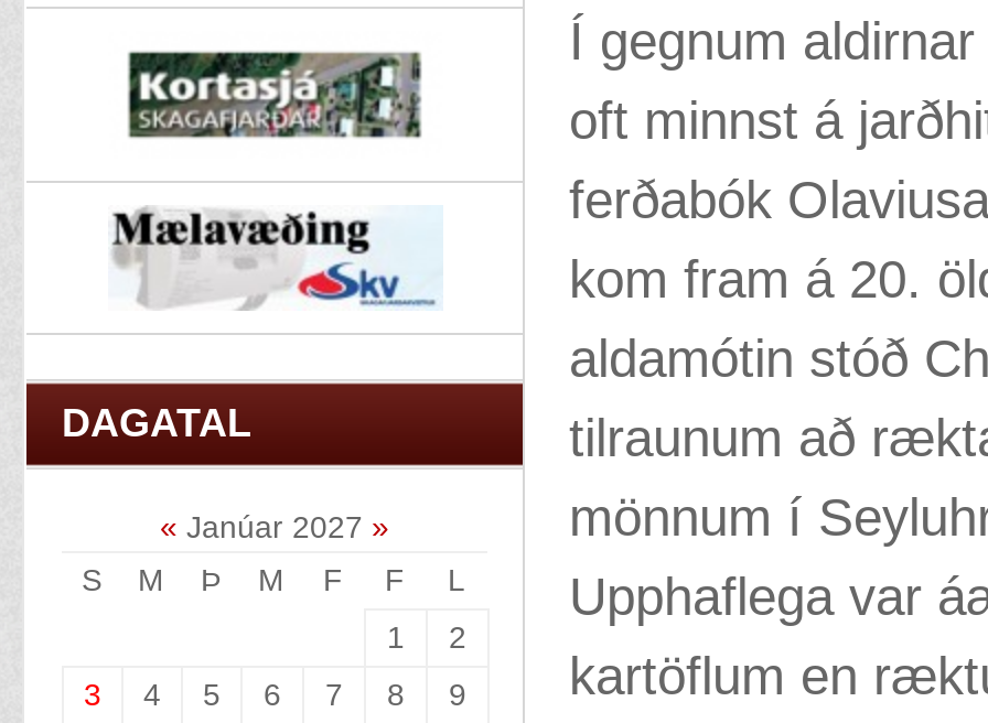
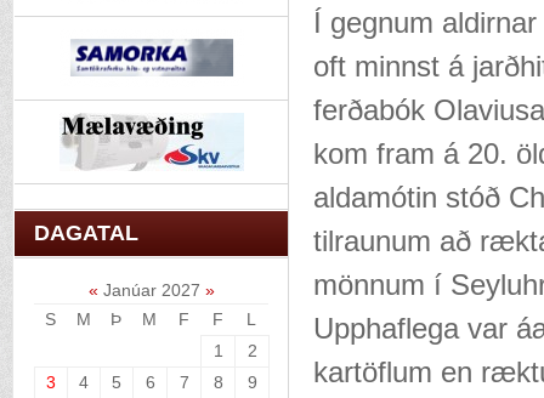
- [image]
+ [image]
